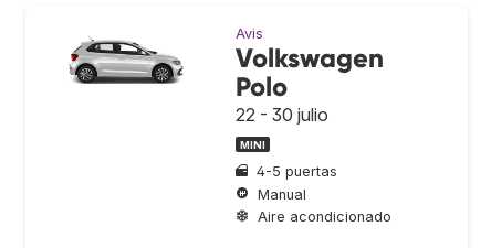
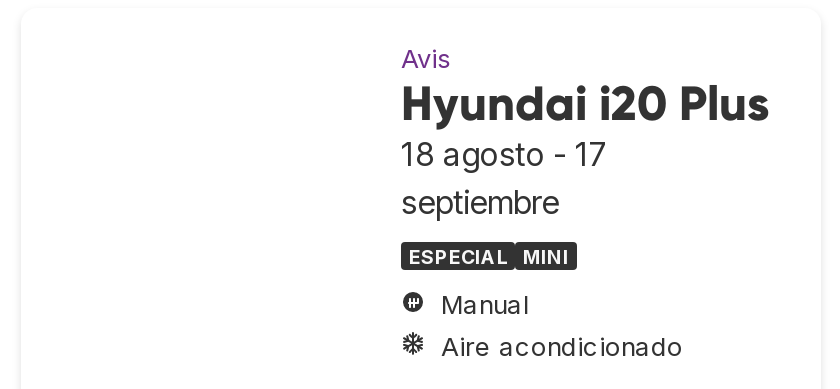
- [image]

- Volkswagen
- Polo
- 22 - 30 julio
+ Hyundai i20 Plus
+ 18 agosto - 17
+ septiembre
+ ESPECIAL

- 4-5 puertas
